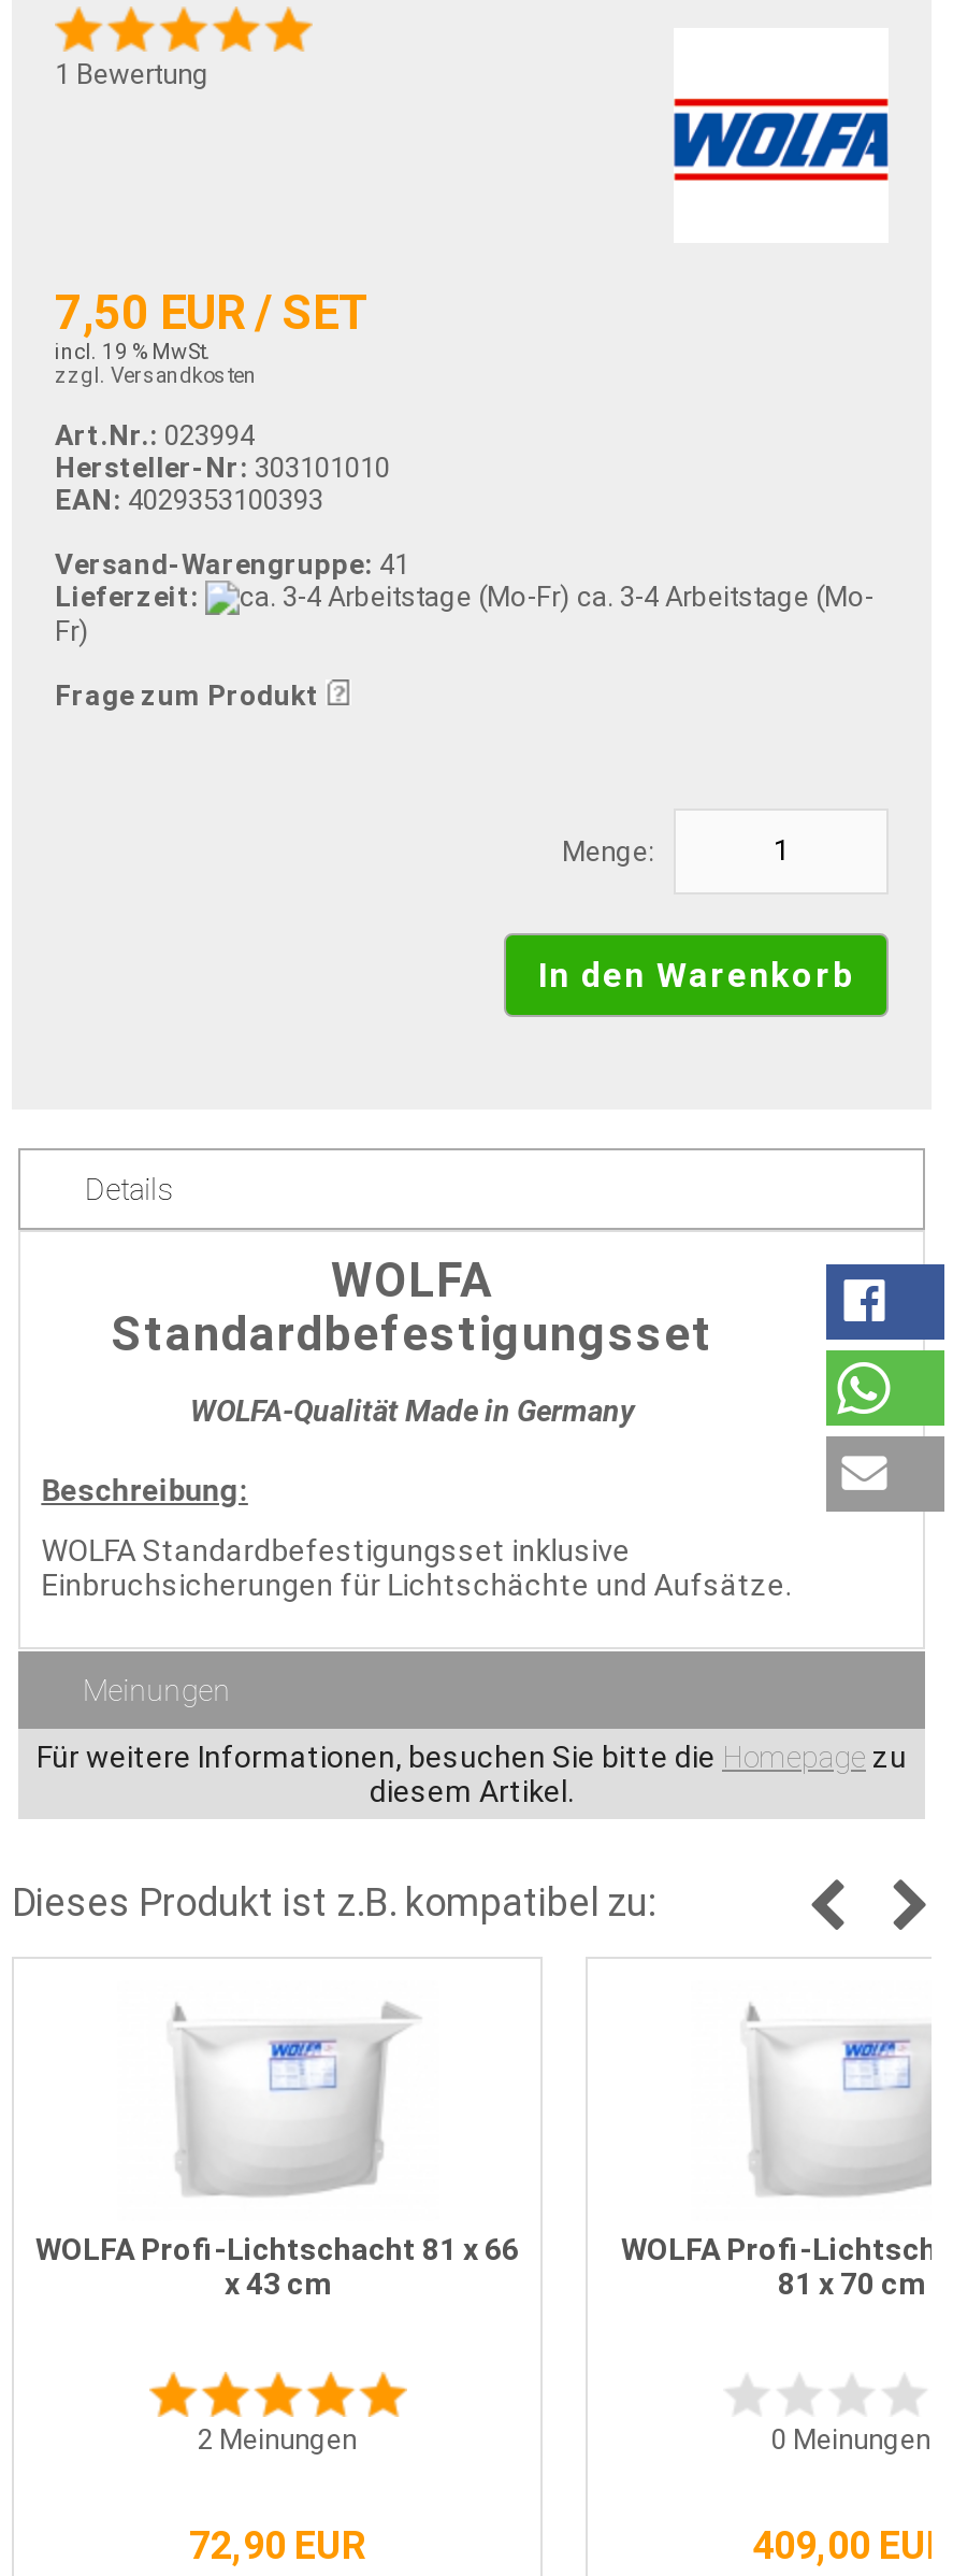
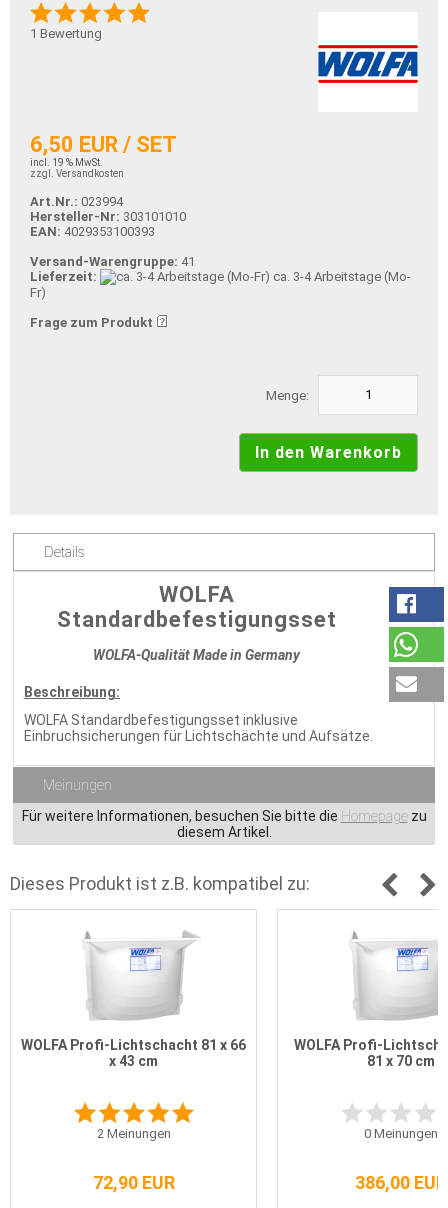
- 7,50 EUR / SET
+ 6,50 EUR / SET

- 409,00 EUR
+ 386,00 EUR
